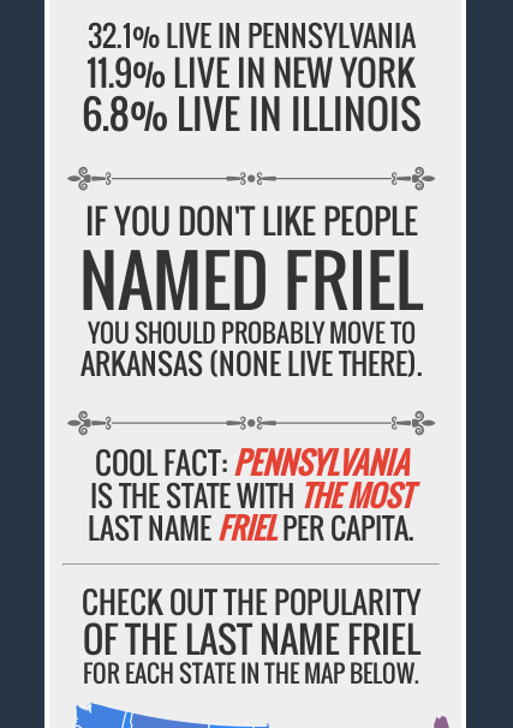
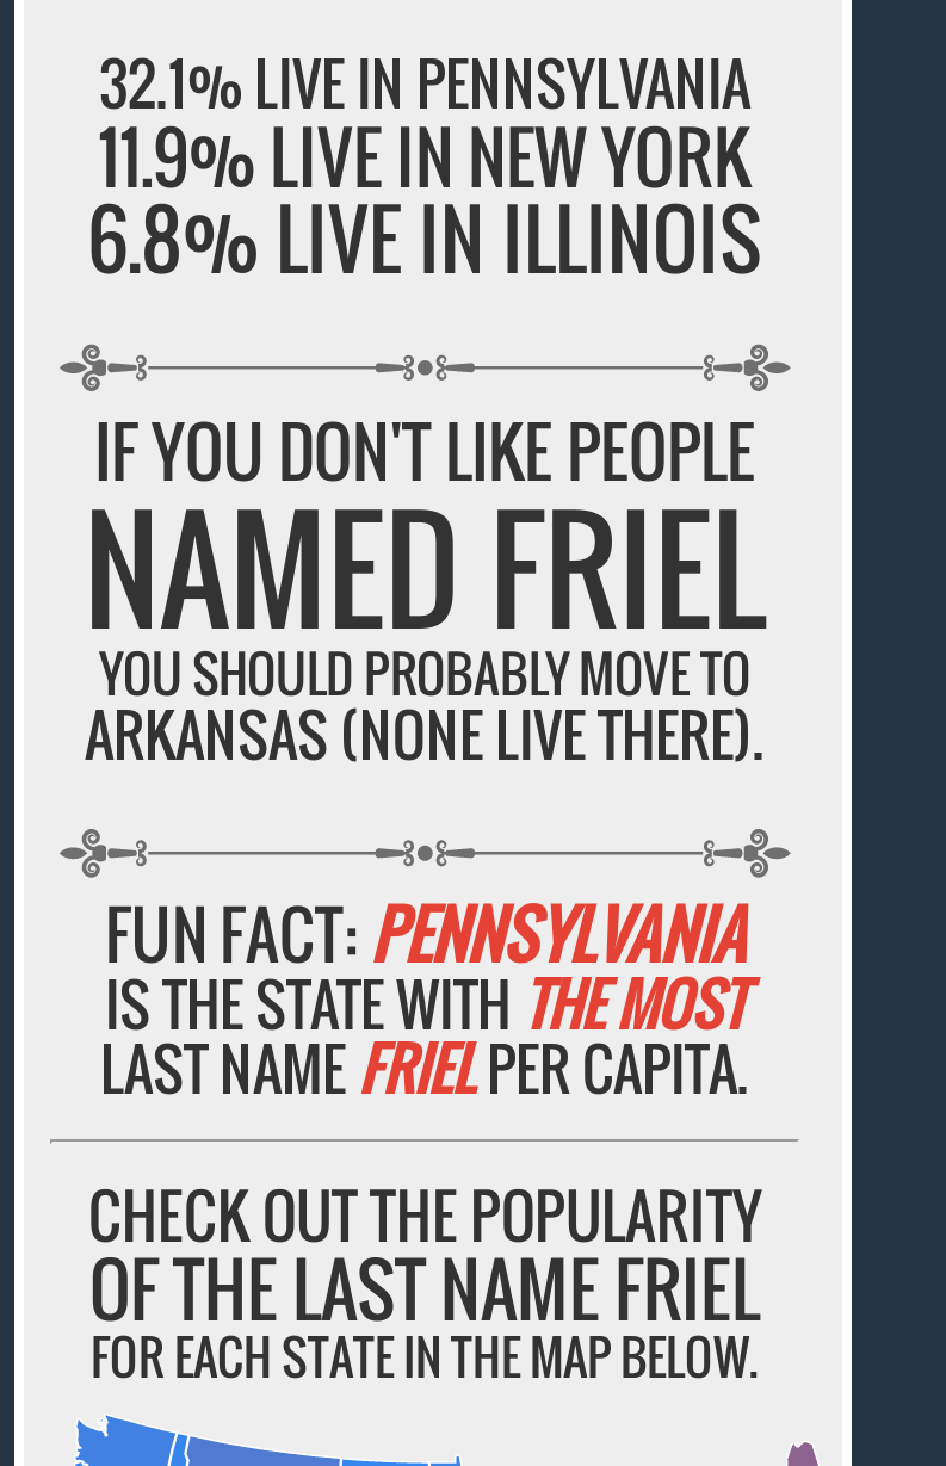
- COOL FACT: PENNSYLVANIA
+ FUN FACT: PENNSYLVANIA
